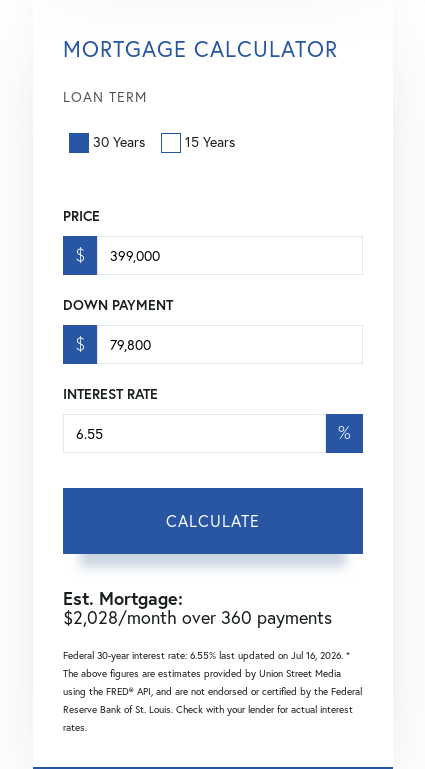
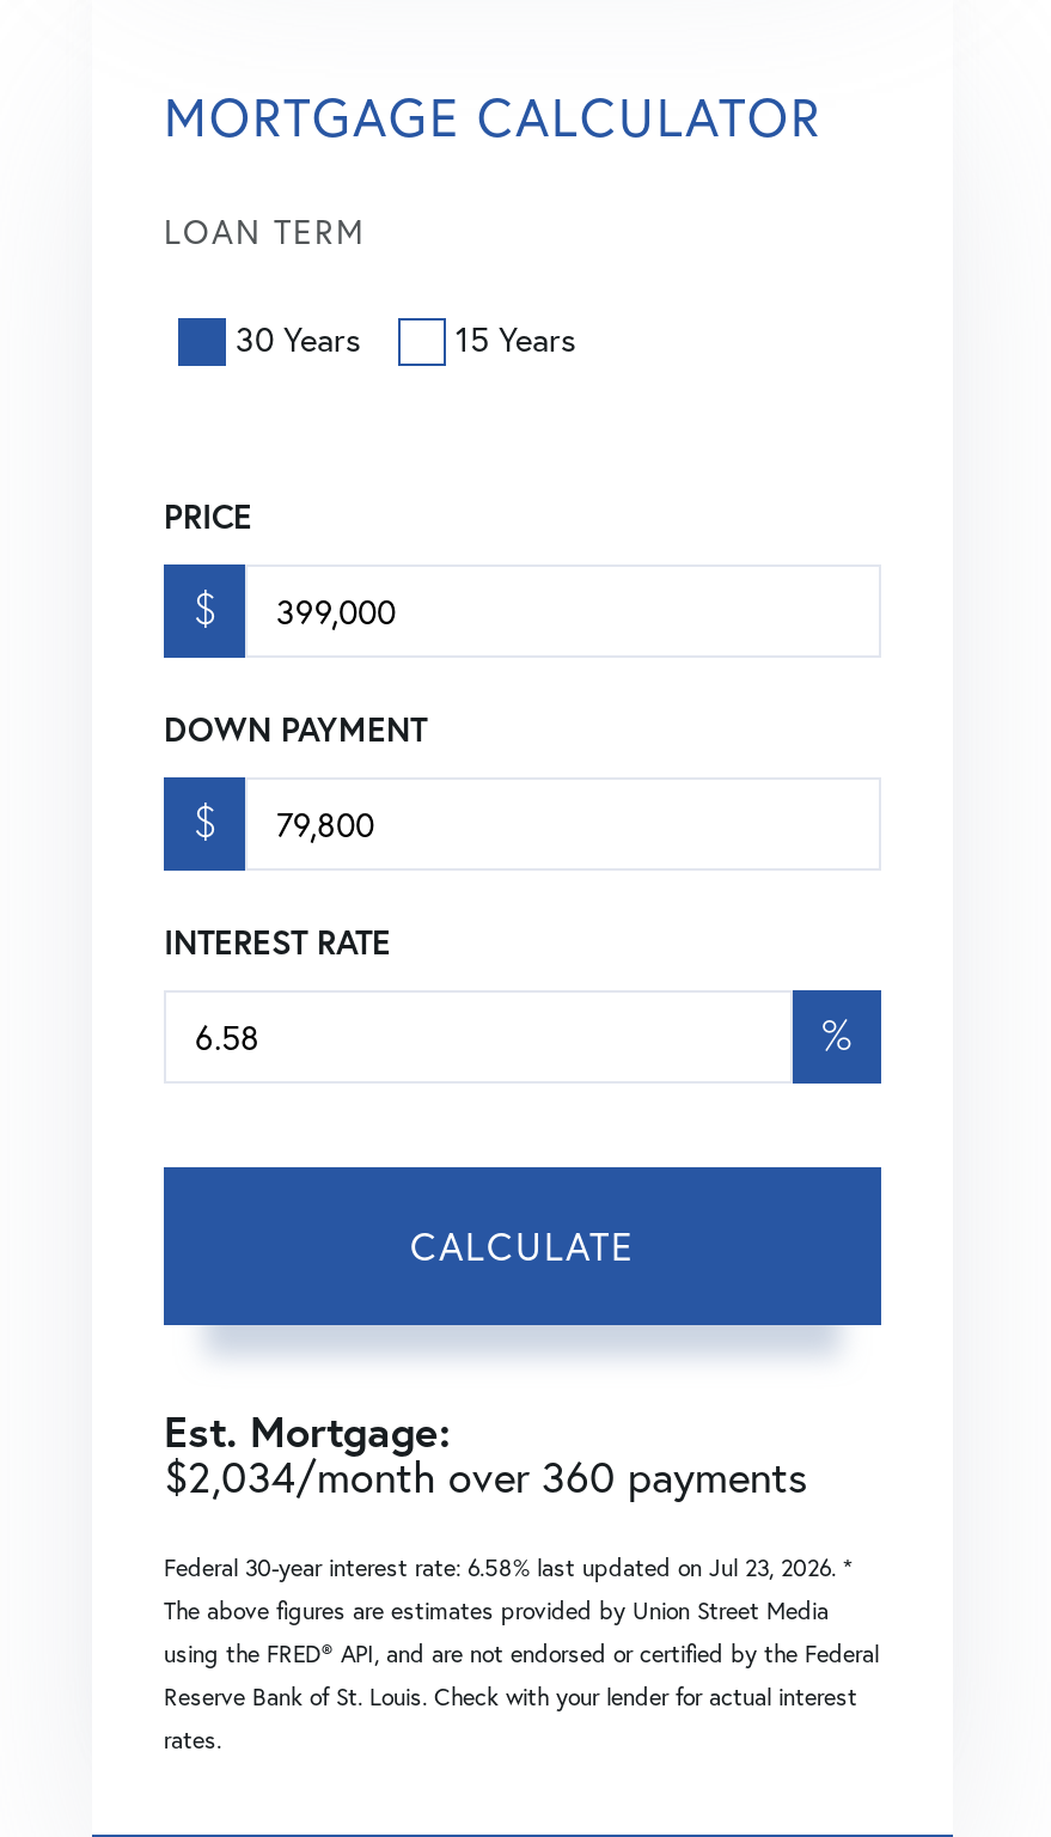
- $2,028/month over 360 payments
+ $2,034/month over 360 payments

- Federal 30-year interest rate: 6.55% last updated on Jul 16, 2026. *
+ Federal 30-year interest rate: 6.58% last updated on Jul 23, 2026. *
